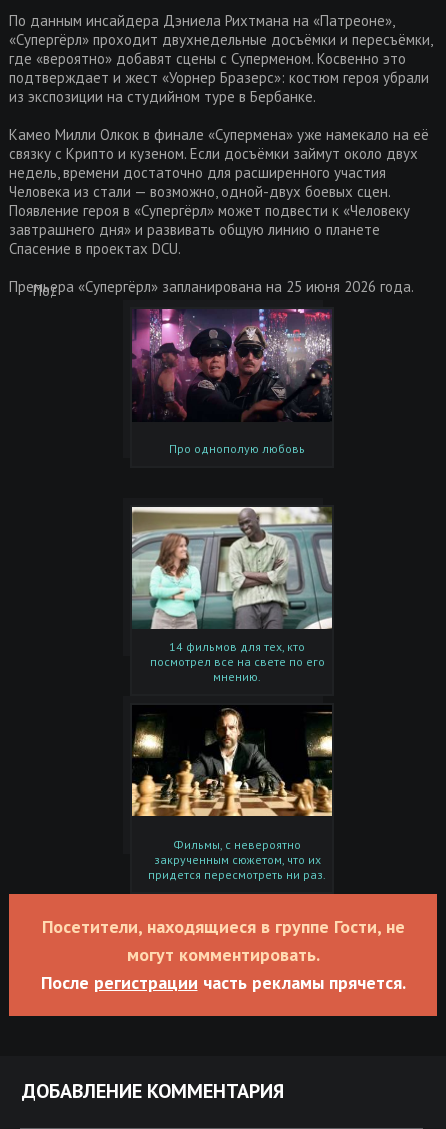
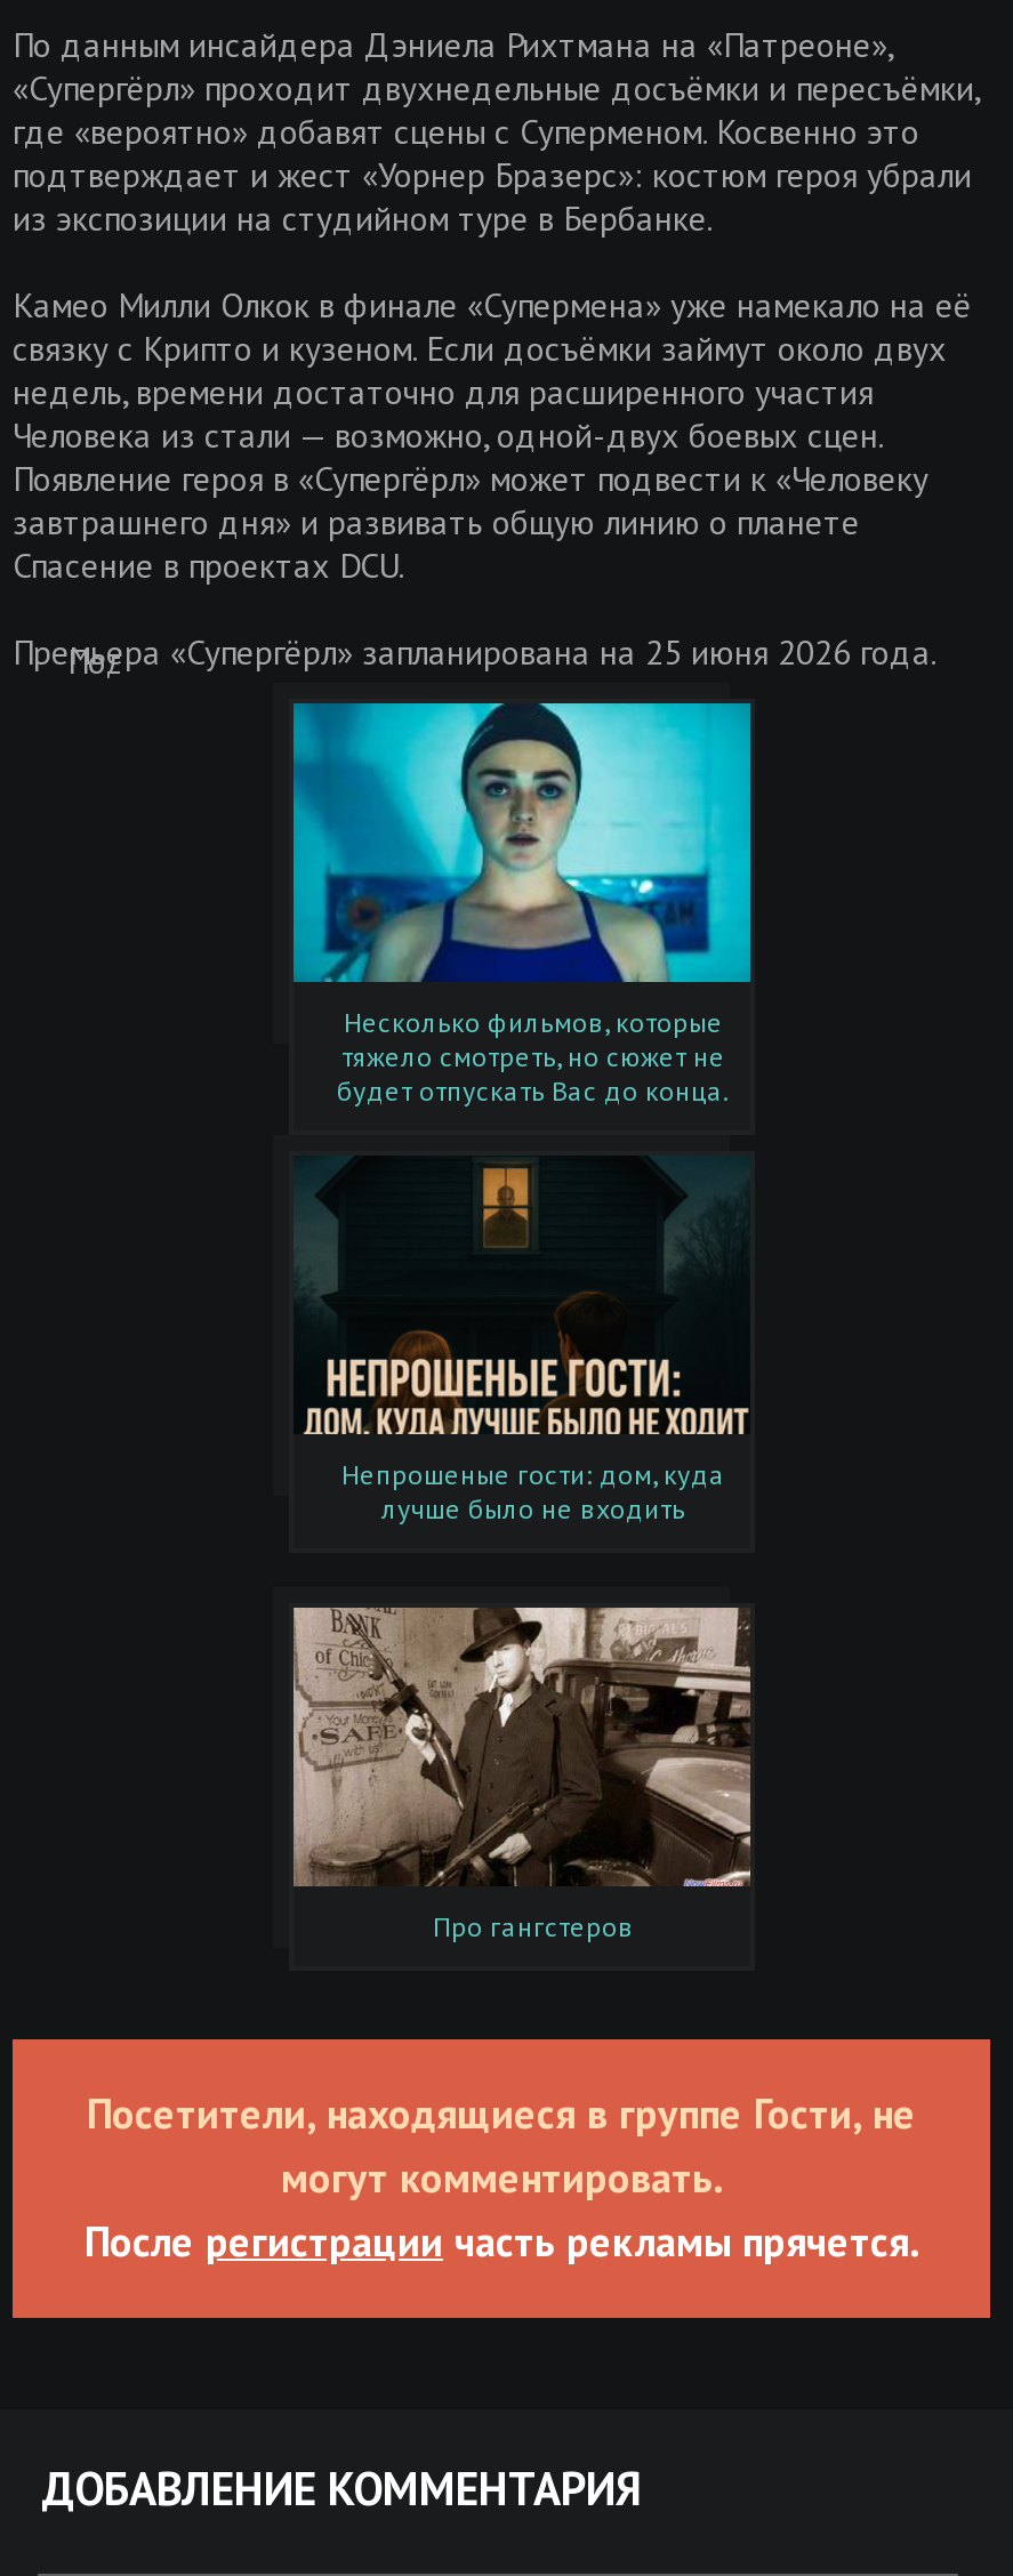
- [image]
- Про однополую любовь
+ [image]
+ Несколько фильмов, которые
+ тяжело смотреть, но сюжет не
+ будет отпускать Вас до конца.

- [image]
- 14 фильмов для тех, кто
- посмотрел все на свете по его
- мнению.
+ [image]
+ Непрошеные гости: дом, куда
+ лучше было не входить

- [image]
- Фильмы, с невероятно
- закрученным сюжетом, что их
- придется пересмотреть ни раз.
+ [image]
+ Про гангстеров
